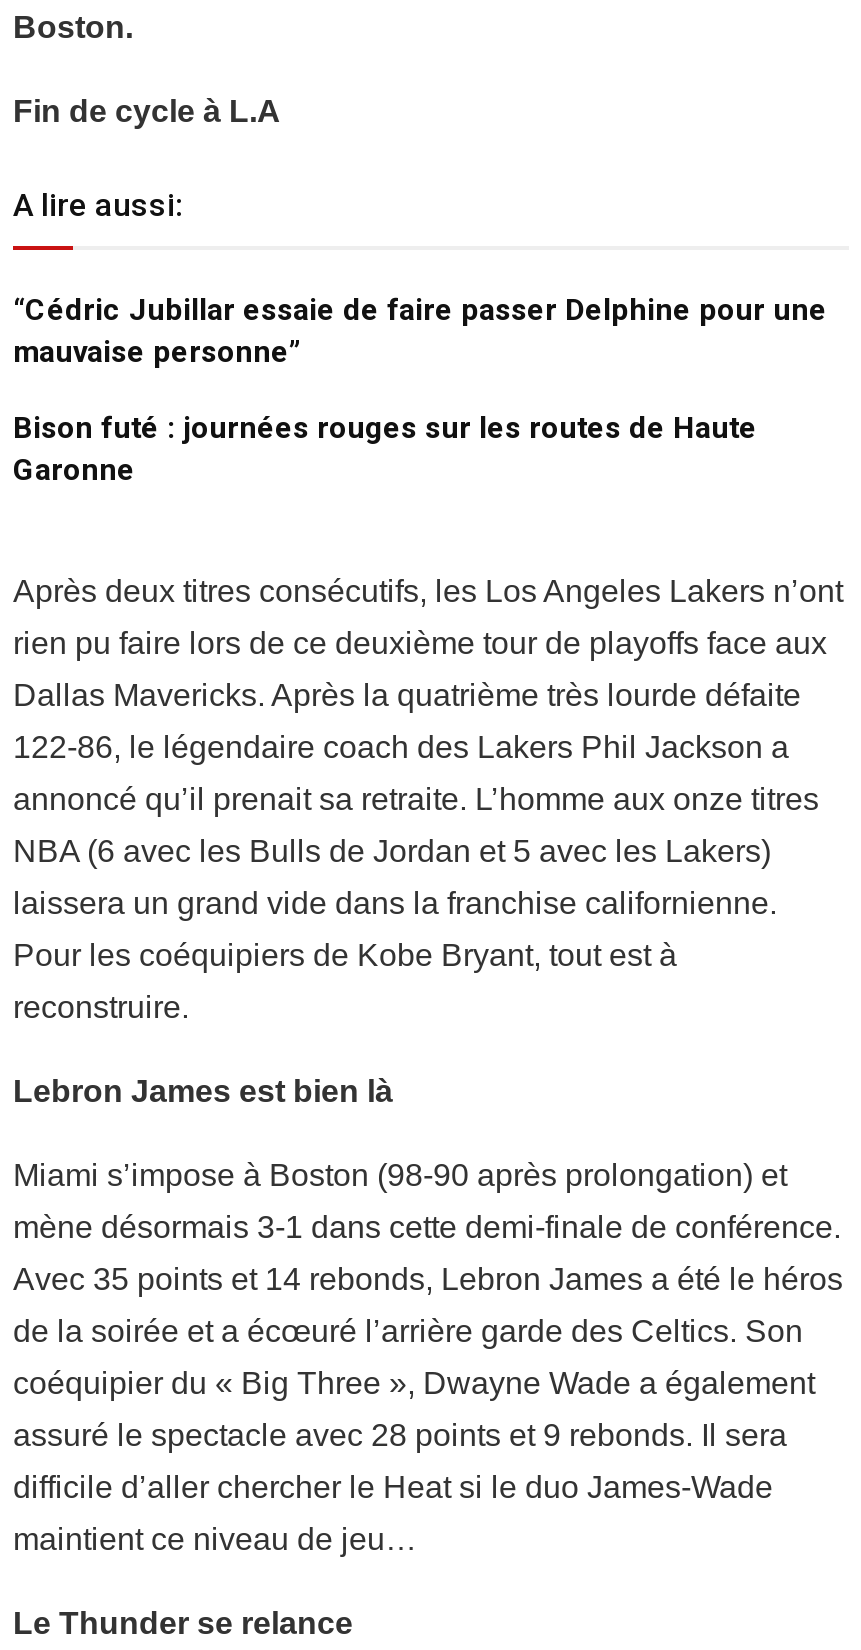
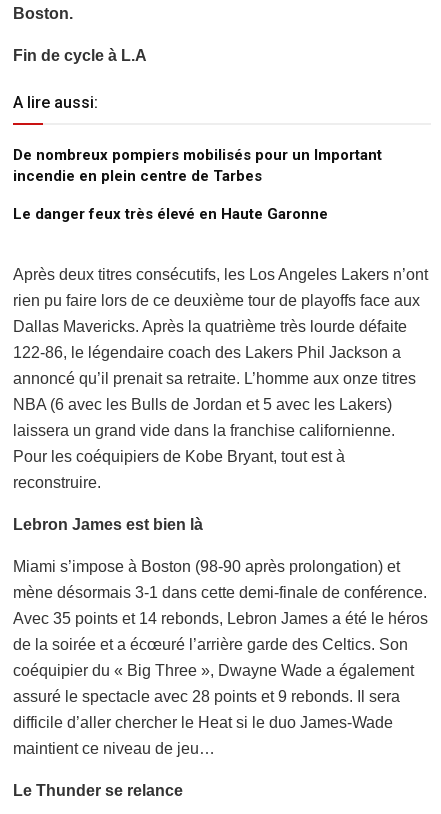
- “Cédric Jubillar essaie de faire passer Delphine pour une
- mauvaise personne”
+ De nombreux pompiers mobilisés pour un Important
+ incendie en plein centre de Tarbes

- Bison futé : journées rouges sur les routes de Haute
- Garonne
+ Le danger feux très élevé en Haute Garonne
